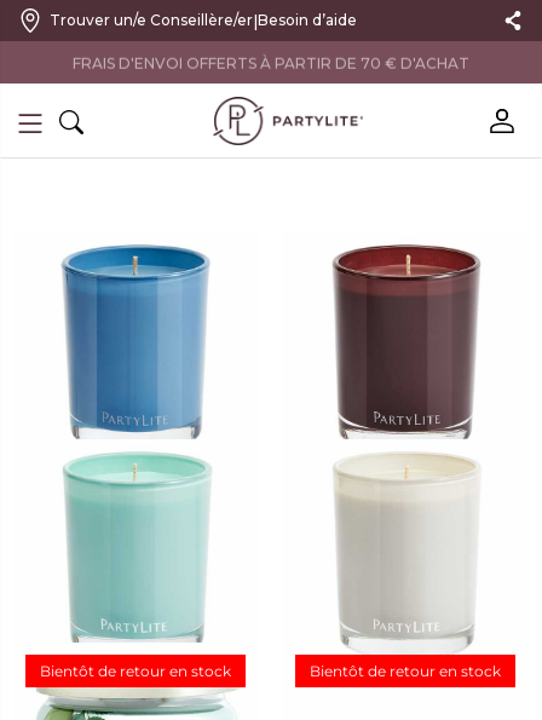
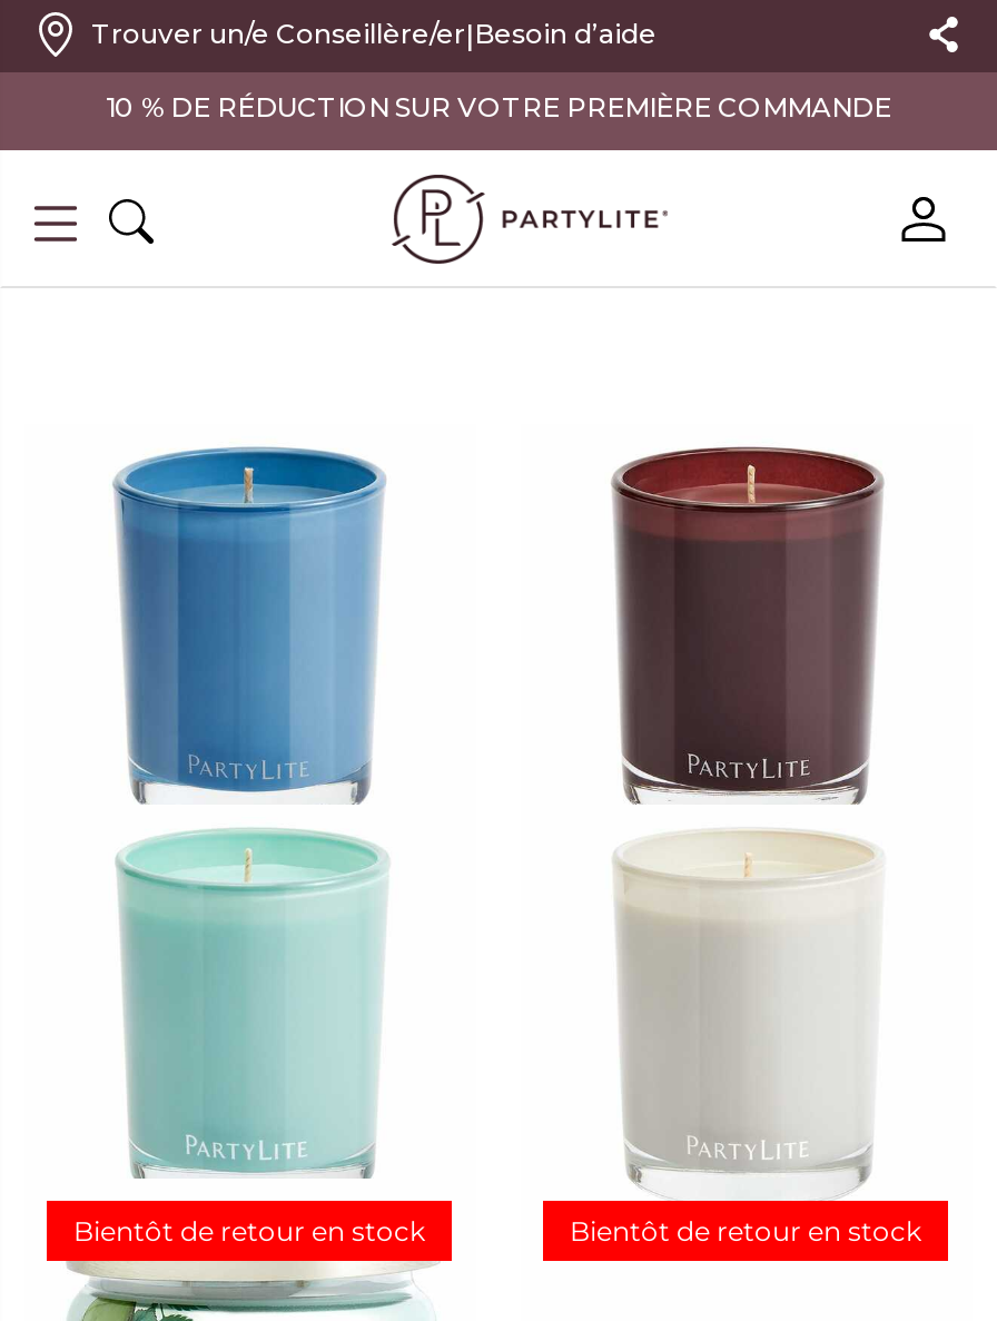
- FRAIS D'ENVOI OFFERTS À PARTIR DE 70 € D'ACHAT
